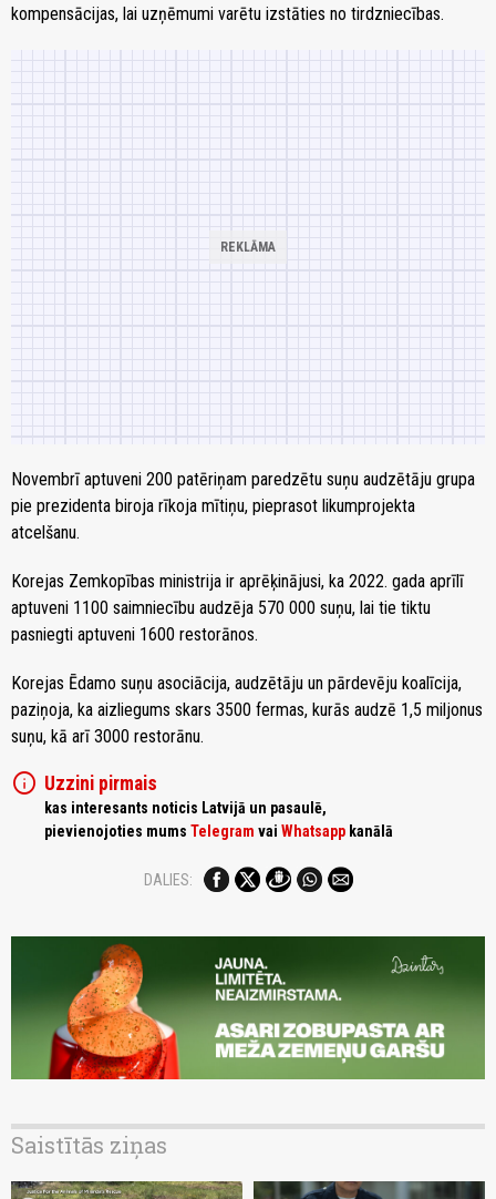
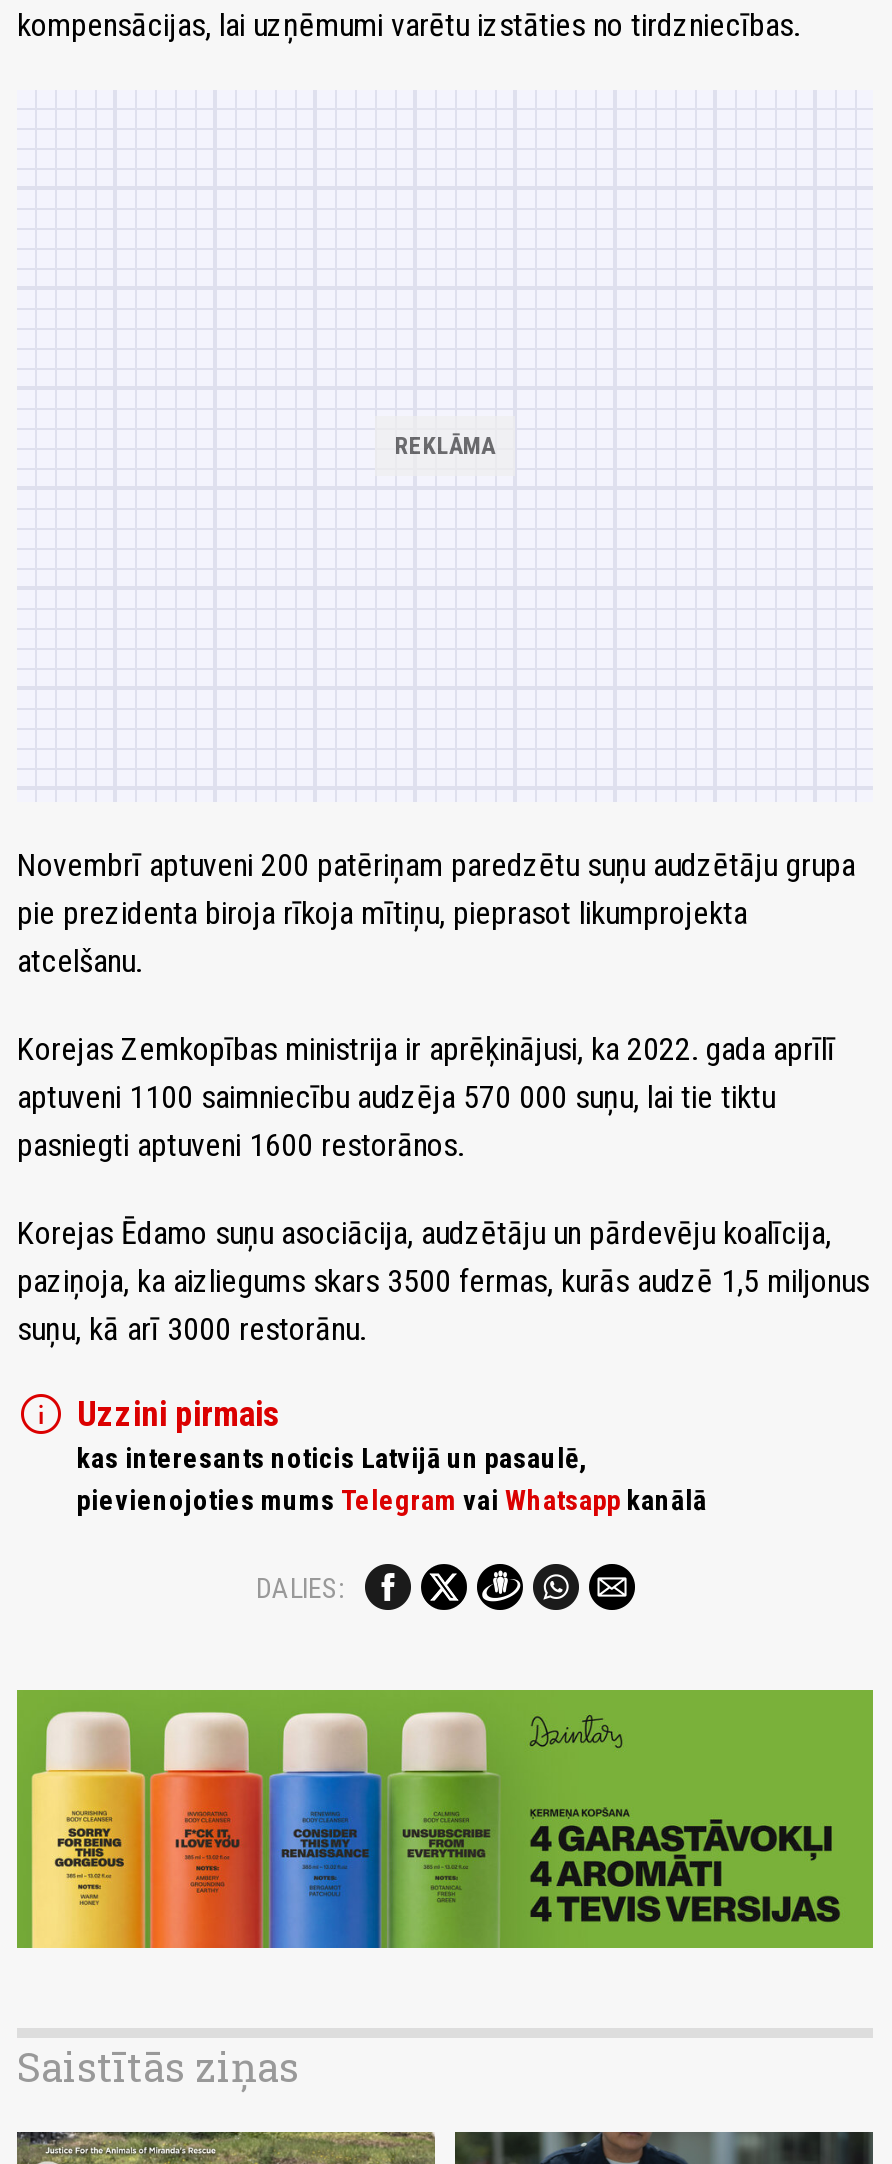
- [image]
+ [image]
